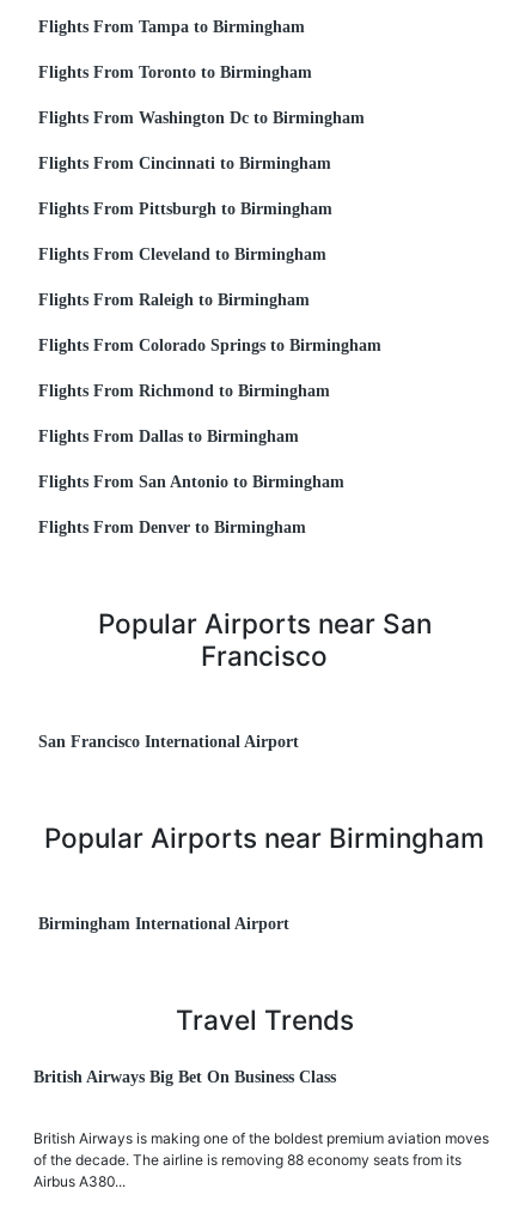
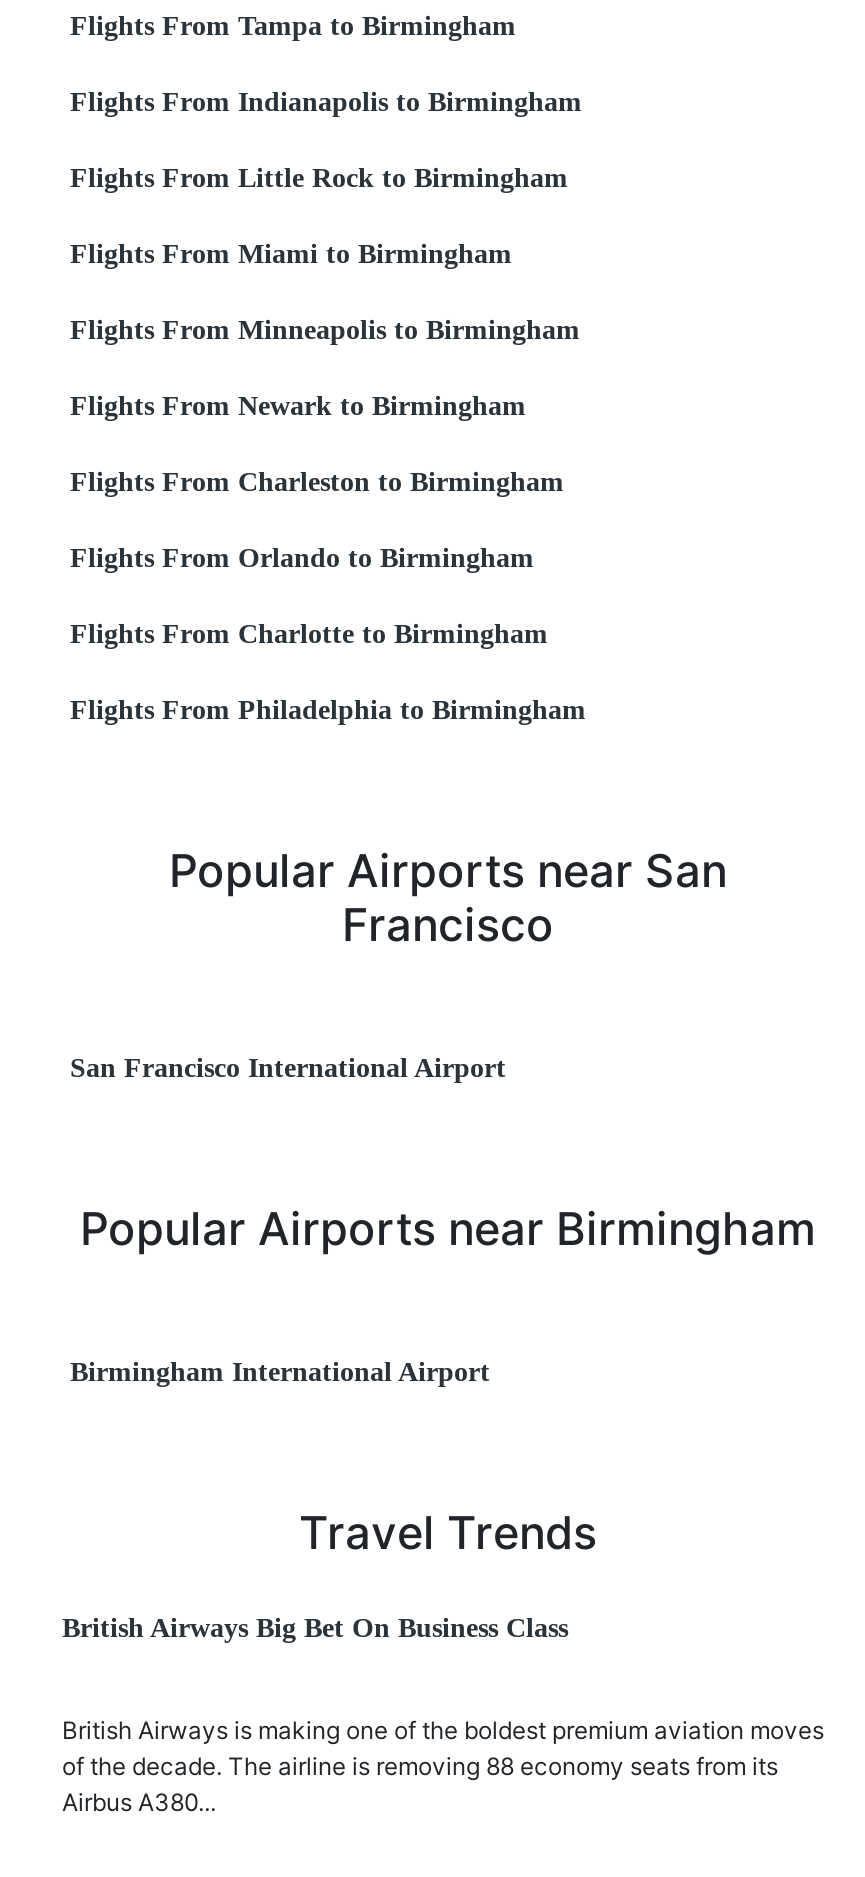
- Flights From Toronto to Birmingham
- Flights From Washington Dc to Birmingham
- Flights From Cincinnati to Birmingham
- Flights From Pittsburgh to Birmingham
- Flights From Cleveland to Birmingham
- Flights From Raleigh to Birmingham
- Flights From Colorado Springs to Birmingham
- Flights From Richmond to Birmingham
- Flights From Dallas to Birmingham
- Flights From San Antonio to Birmingham
- Flights From Denver to Birmingham
+ Flights From Indianapolis to Birmingham
+ Flights From Little Rock to Birmingham
+ Flights From Miami to Birmingham
+ Flights From Minneapolis to Birmingham
+ Flights From Newark to Birmingham
+ Flights From Charleston to Birmingham
+ Flights From Orlando to Birmingham
+ Flights From Charlotte to Birmingham
+ Flights From Philadelphia to Birmingham
